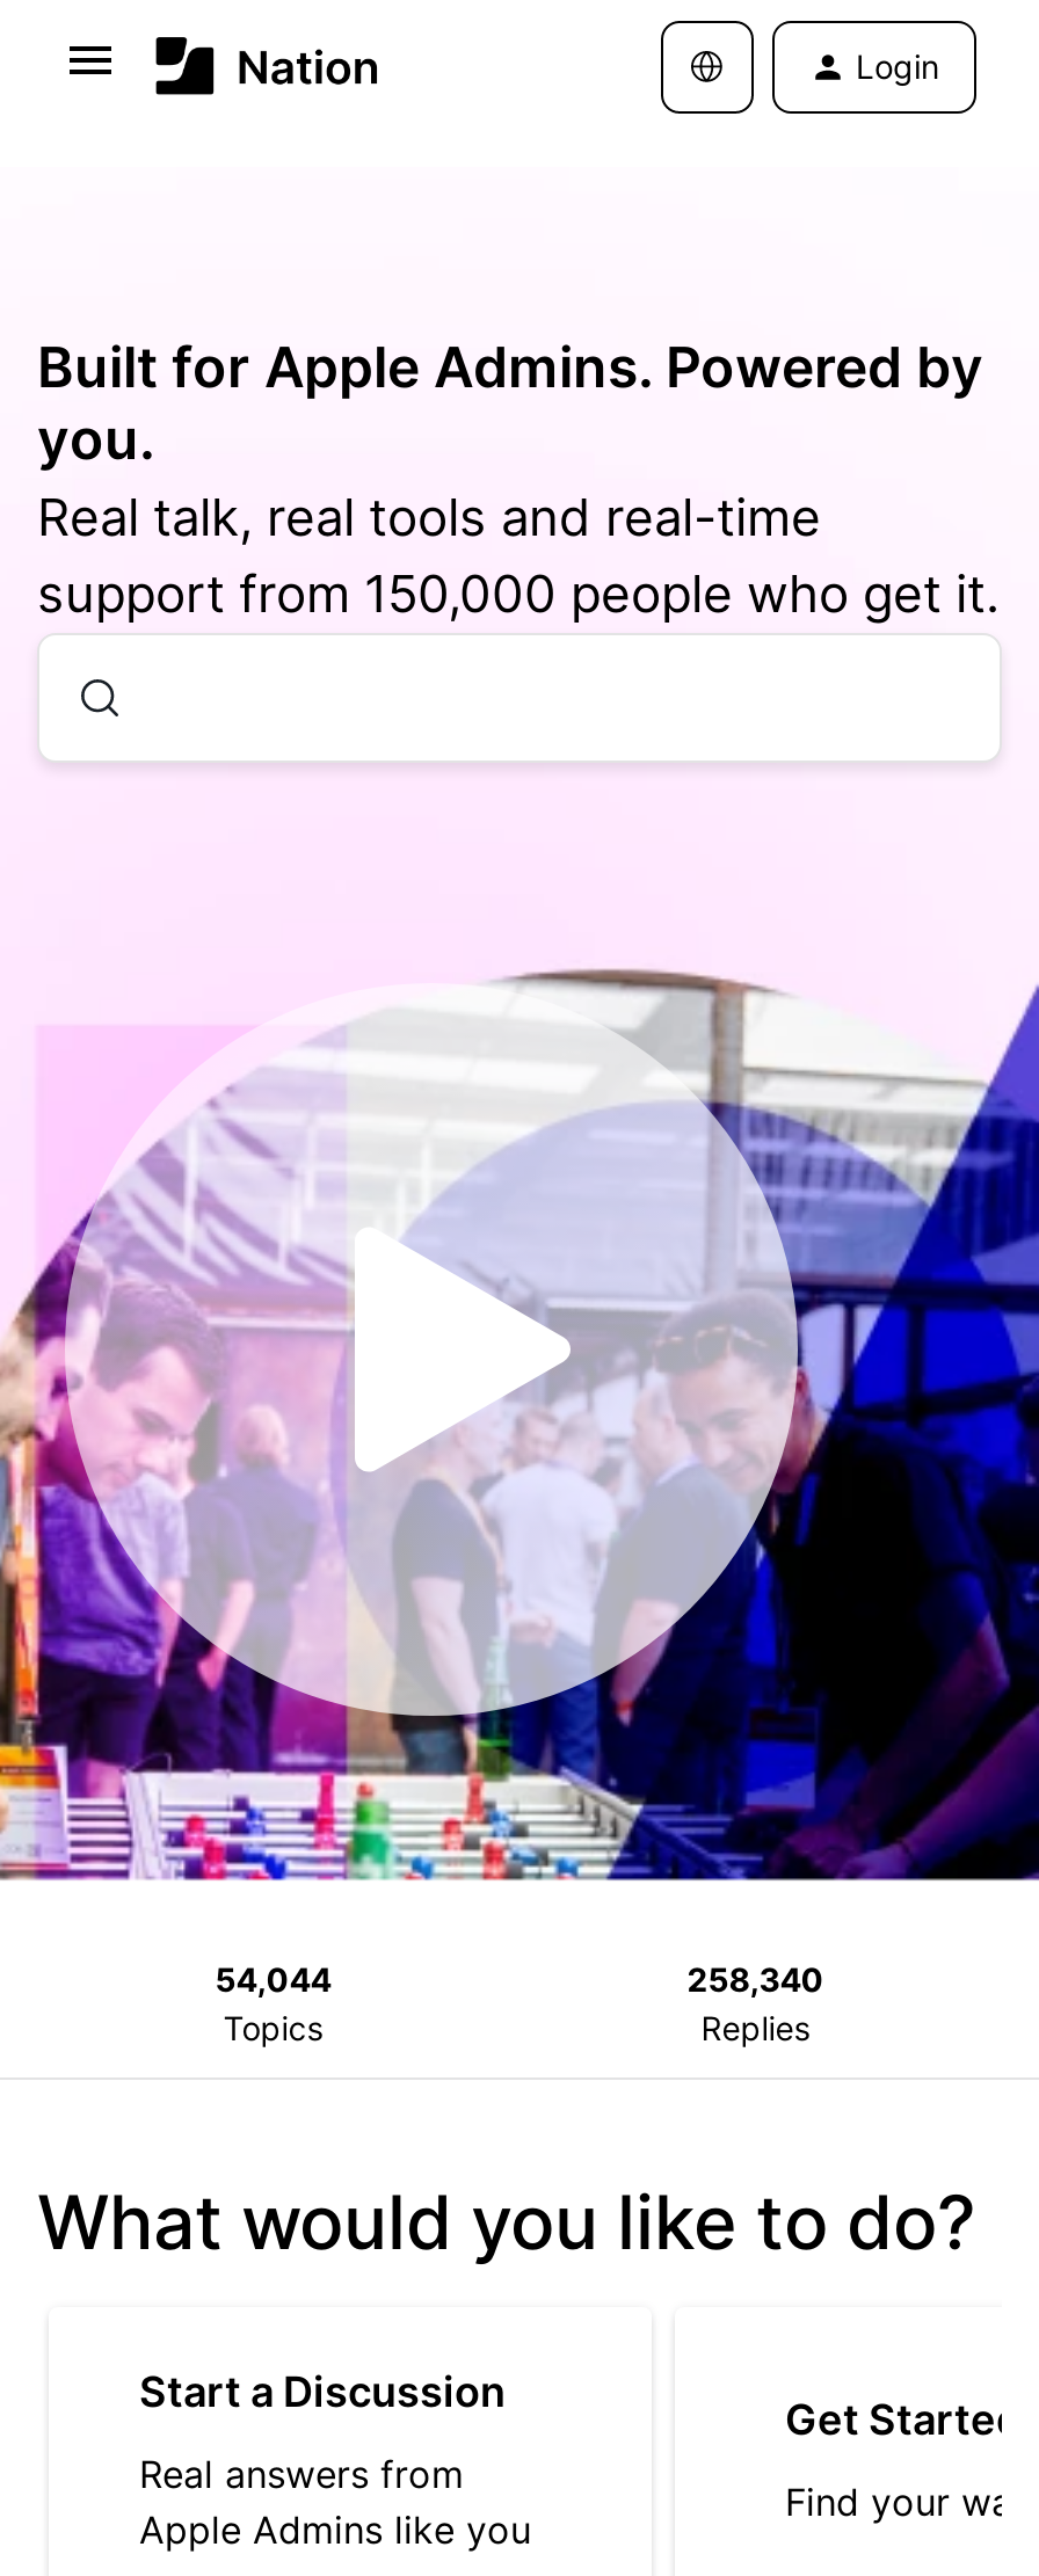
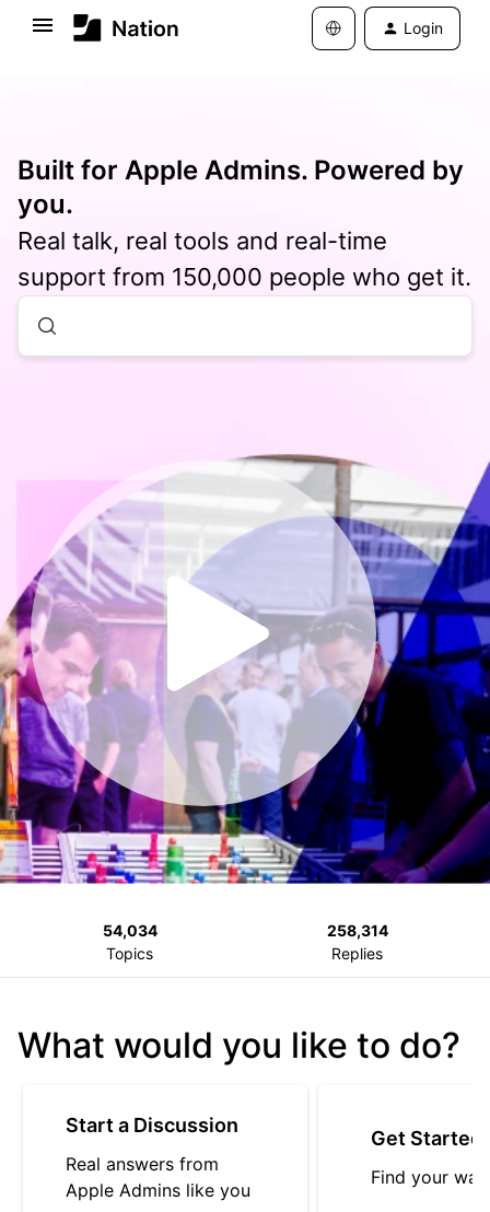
- 54,044
+ 54,034

- 258,340
+ 258,314
